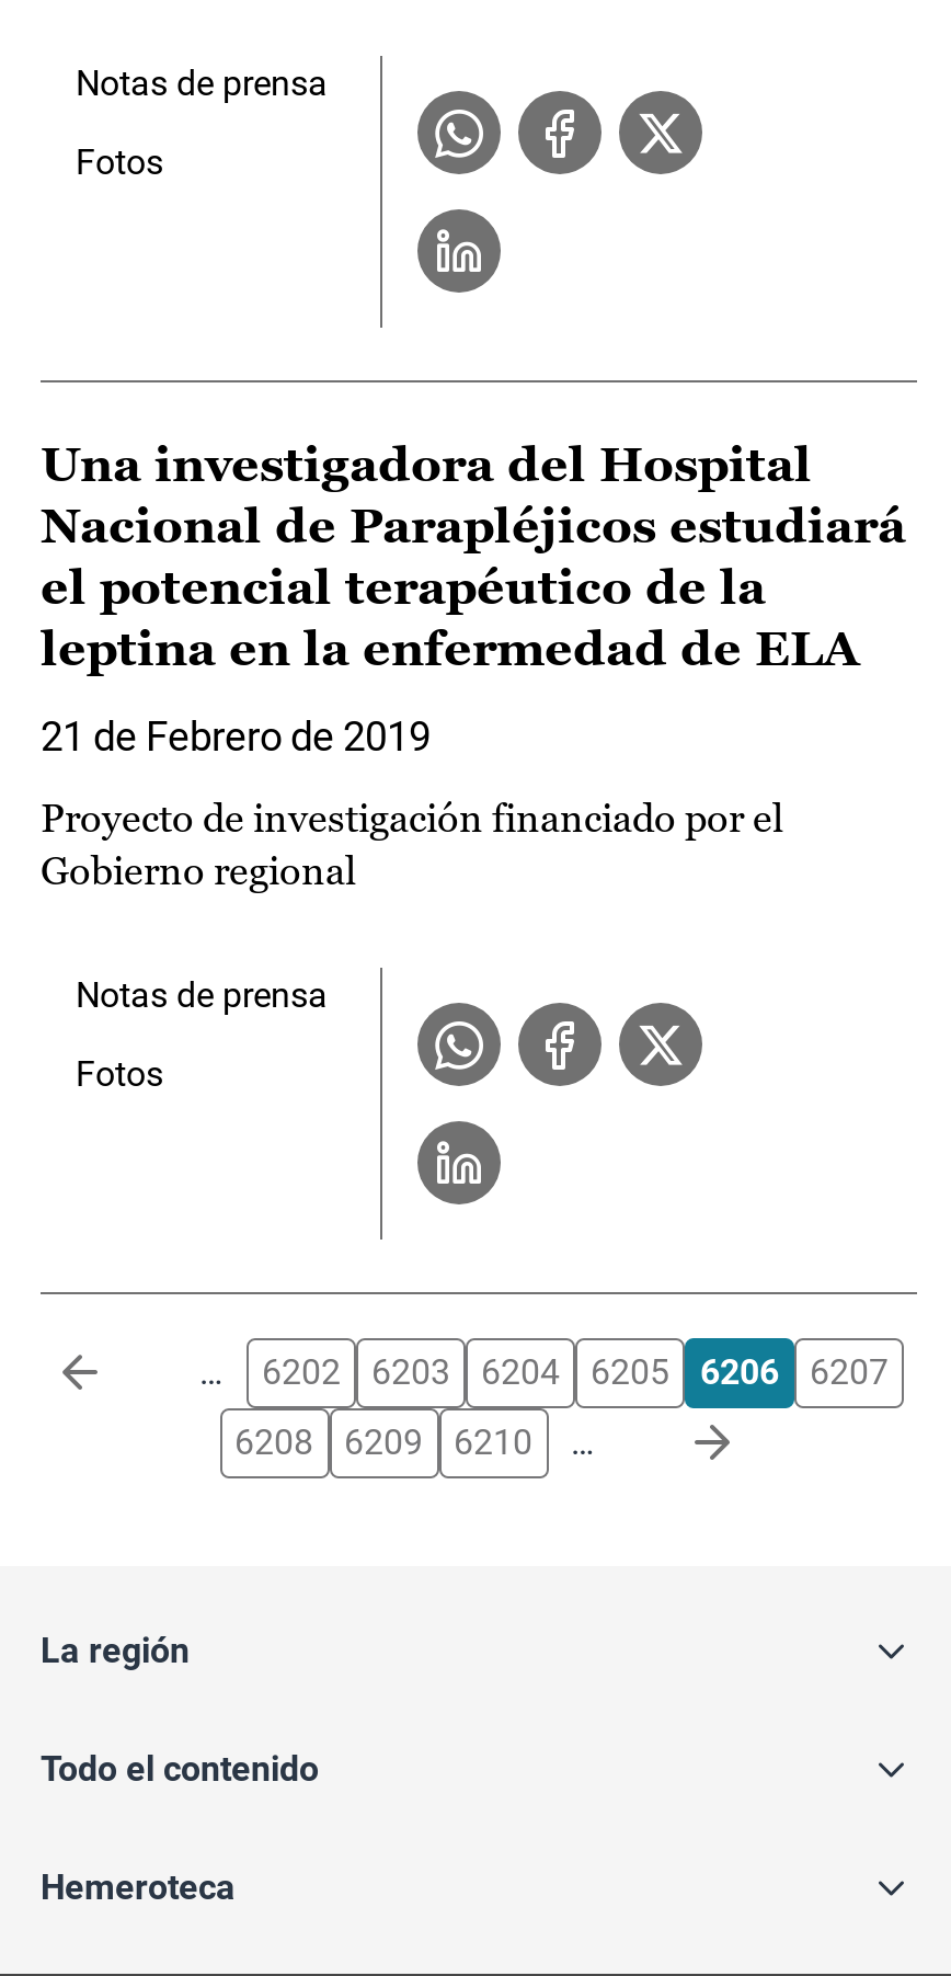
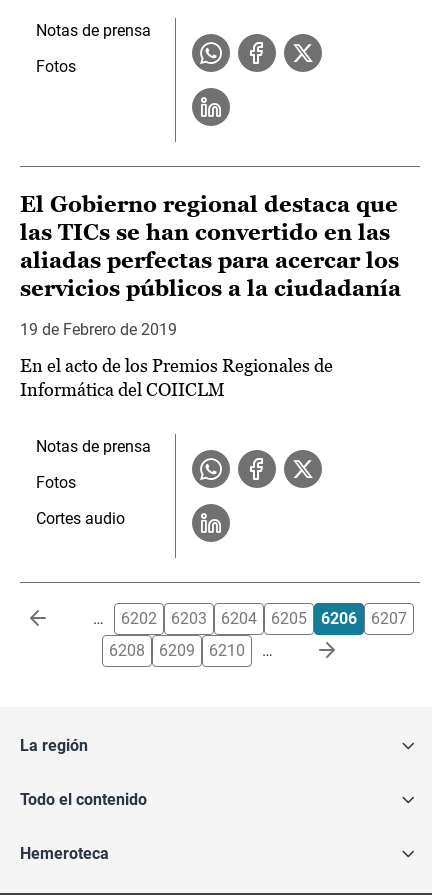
- Una investigadora del Hospital
- Nacional de Parapléjicos estudiará
- el potencial terapéutico de la
- leptina en la enfermedad de ELA
+ El Gobierno regional destaca que
+ las TICs se han convertido en las
+ aliadas perfectas para acercar los
+ servicios públicos a la ciudadanía

- 21 de Febrero de 2019
+ 19 de Febrero de 2019

- Proyecto de investigación financiado por el
- Gobierno regional
+ En el acto de los Premios Regionales de
+ Informática del COIICLM

+ Cortes audio
